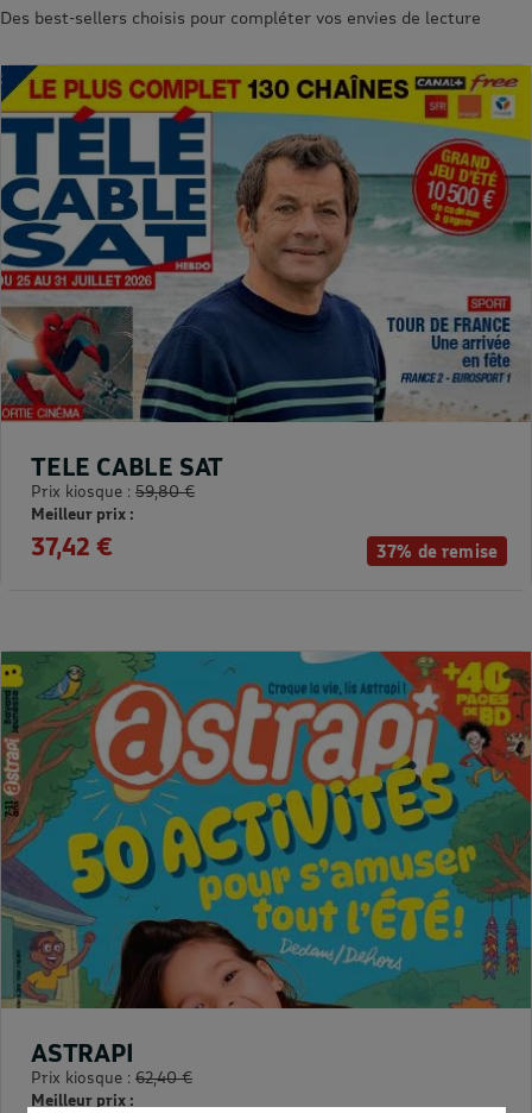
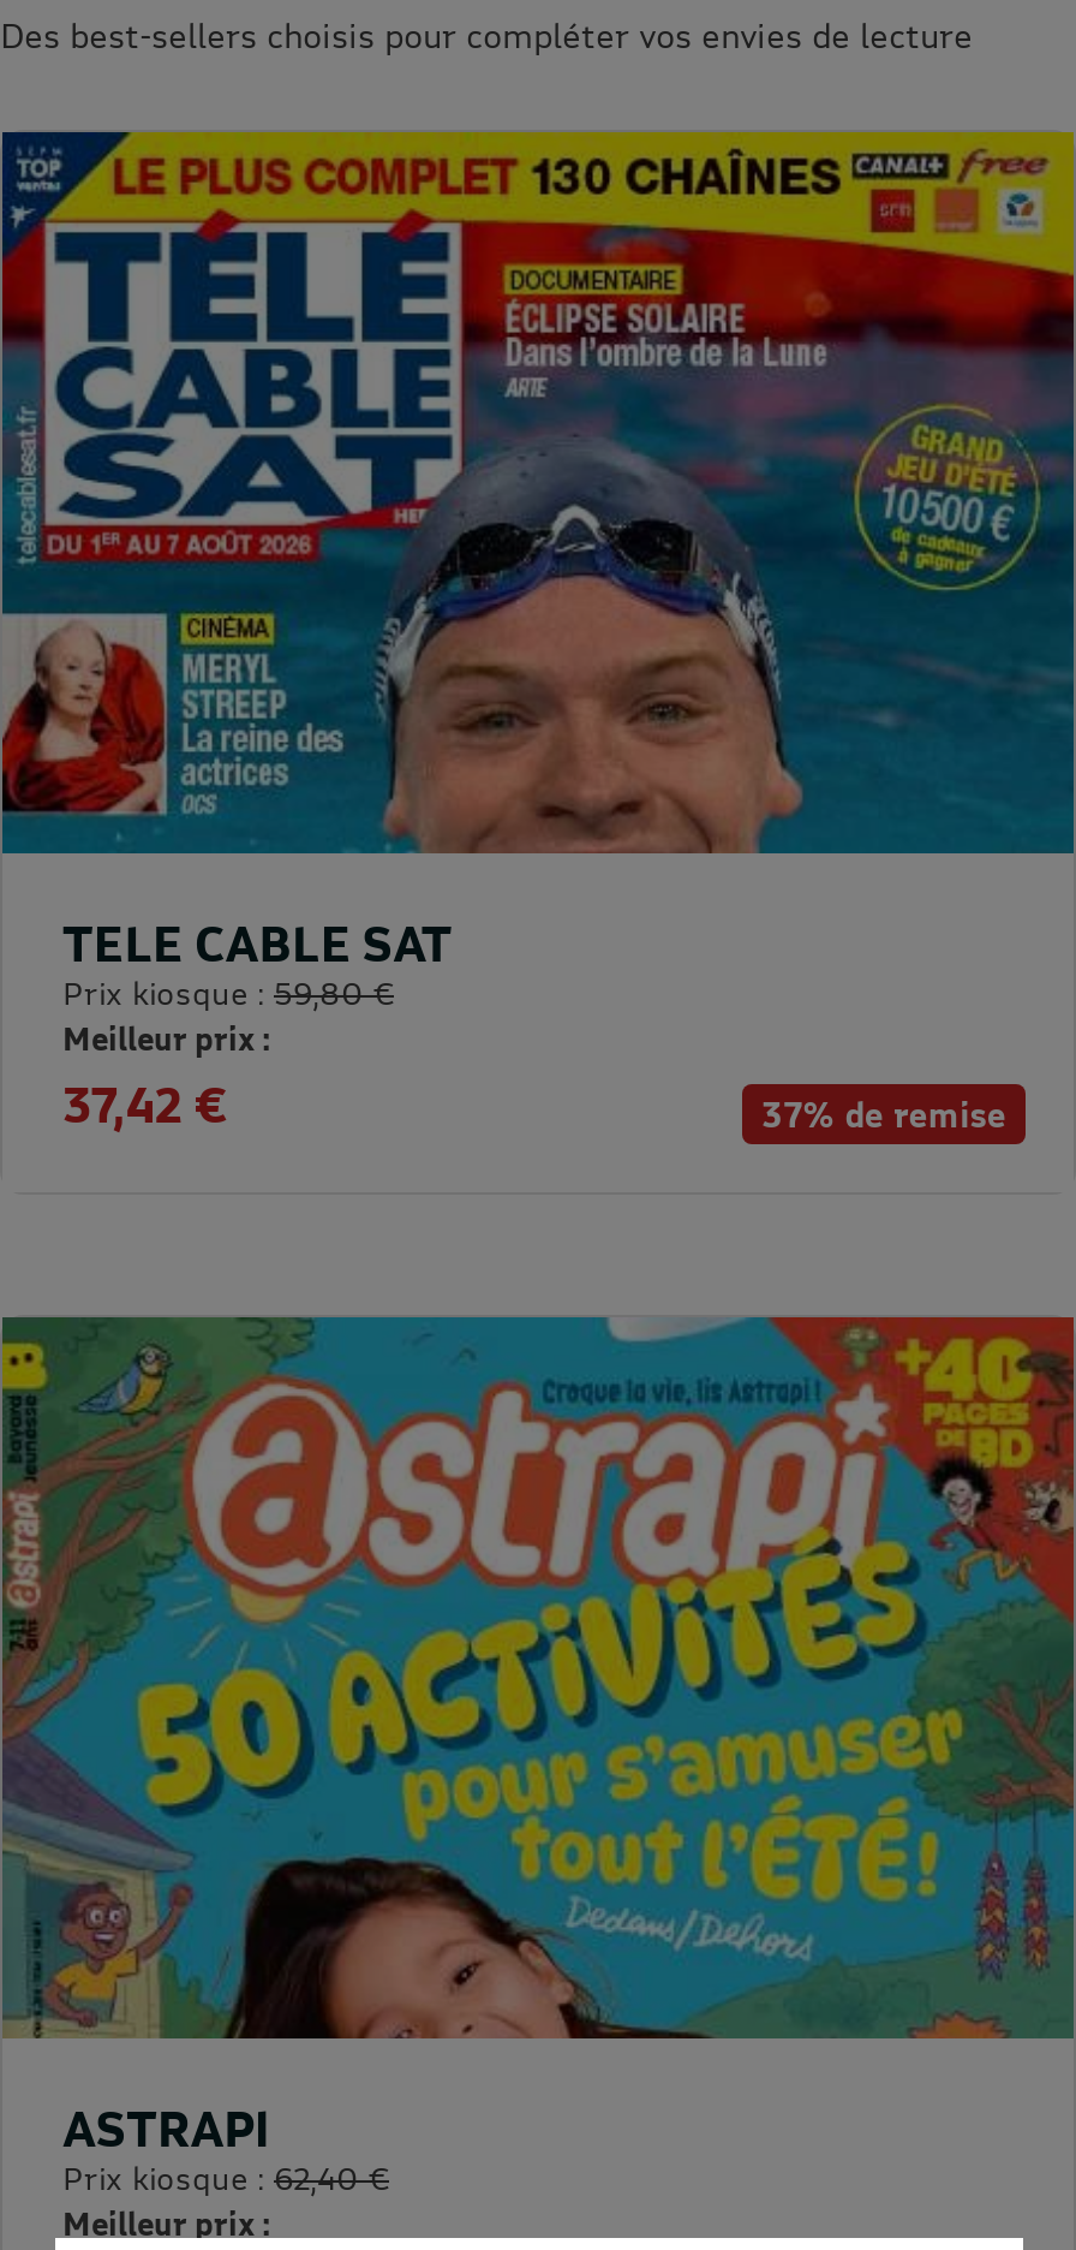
- [image]
+ [image]
